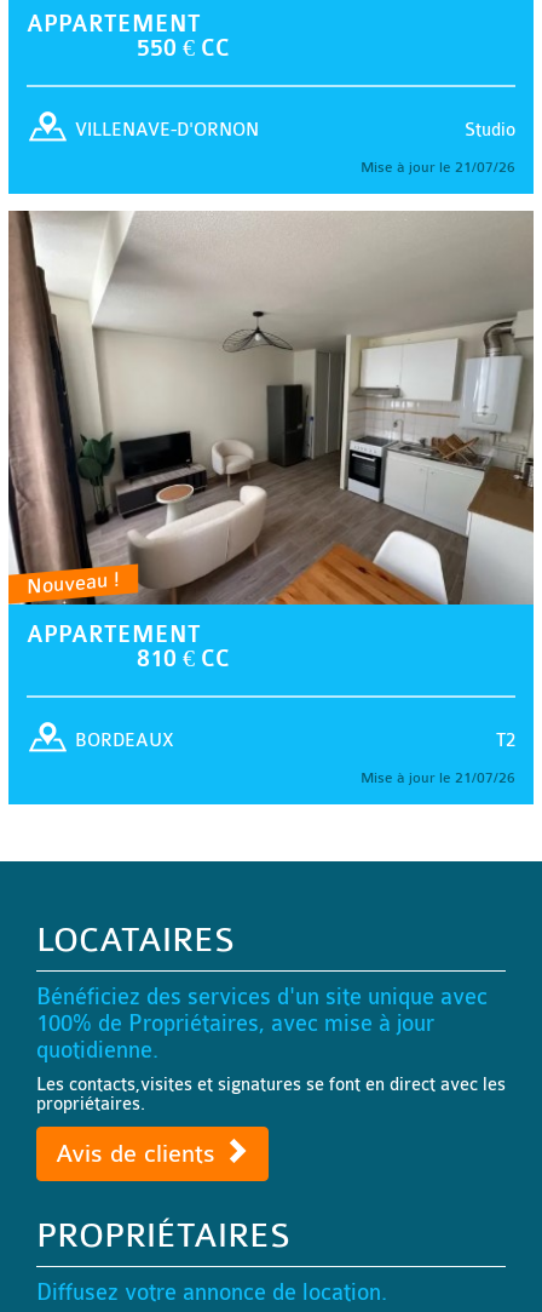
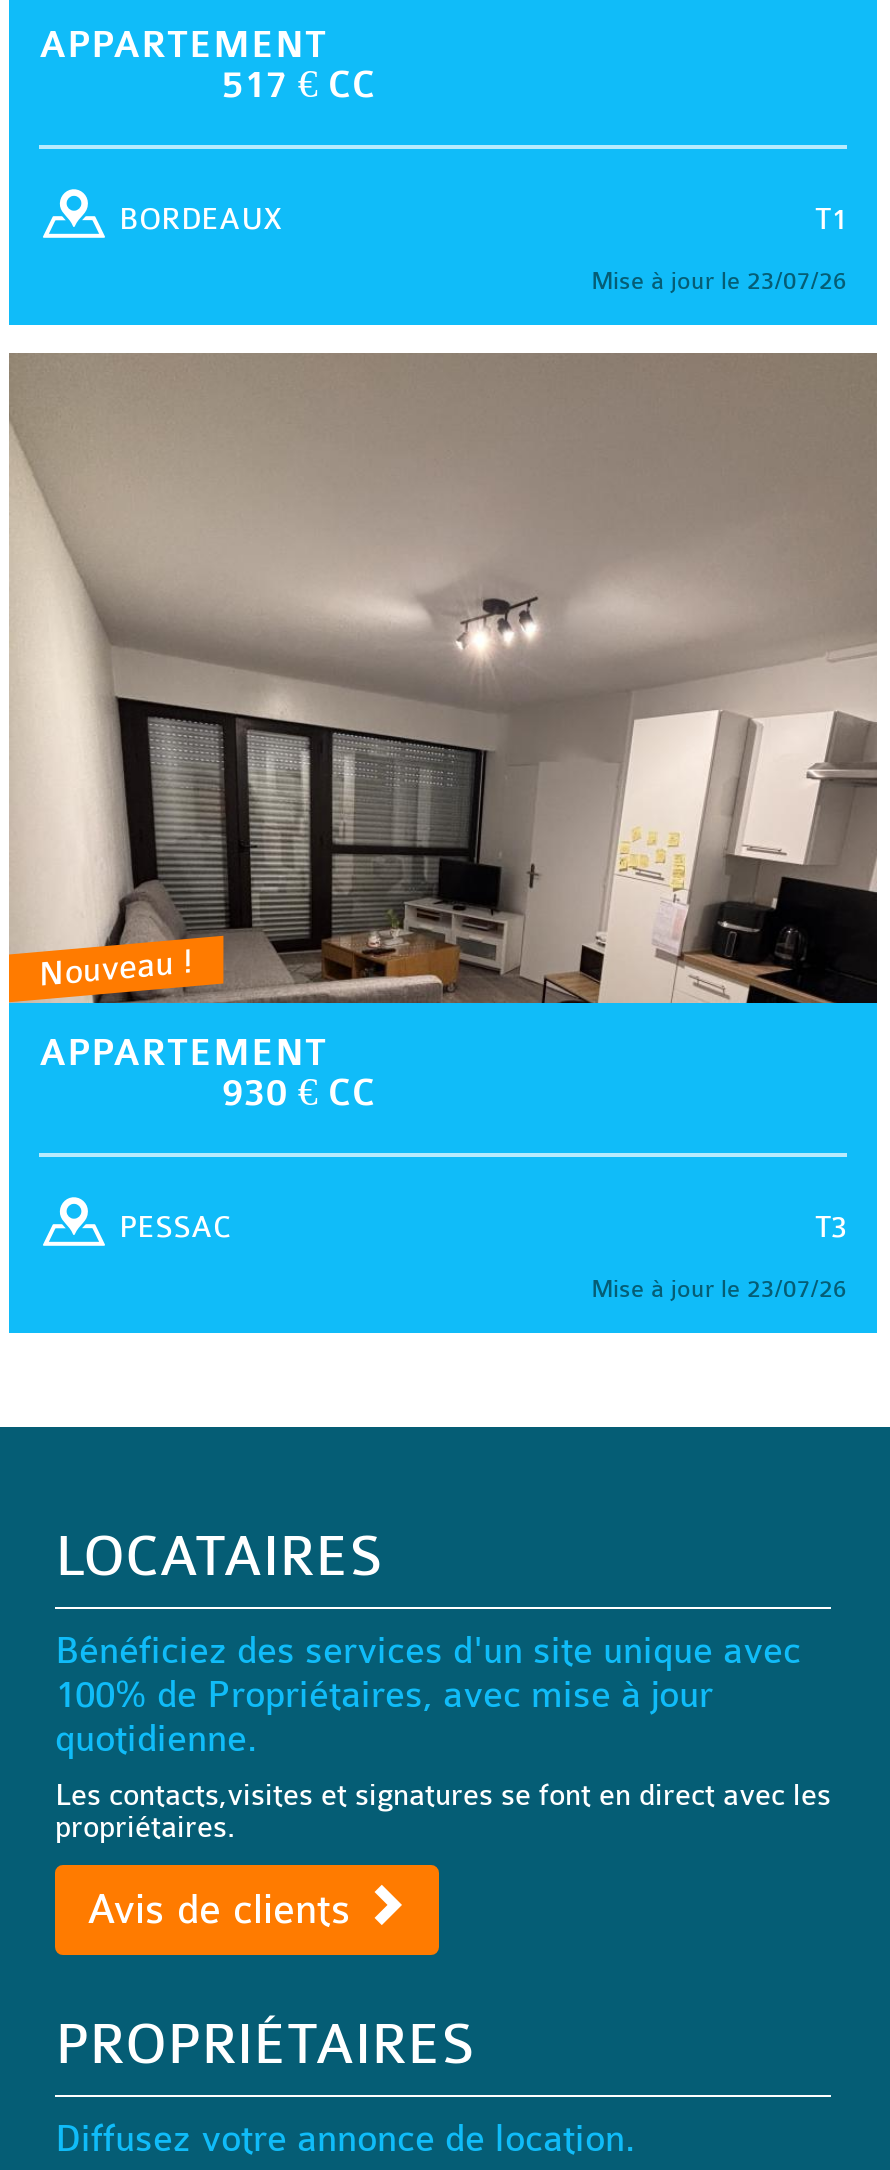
- 550 € CC
+ 517 € CC

- Studio
- VILLENAVE-D'ORNON
+ T1
+ BORDEAUX

- Mise à jour le 21/07/26
+ Mise à jour le 23/07/26

- [image]
- 810 € CC
+ [image]
+ 930 € CC

- T2
- BORDEAUX
+ T3
+ PESSAC

- Mise à jour le 21/07/26
+ Mise à jour le 23/07/26
